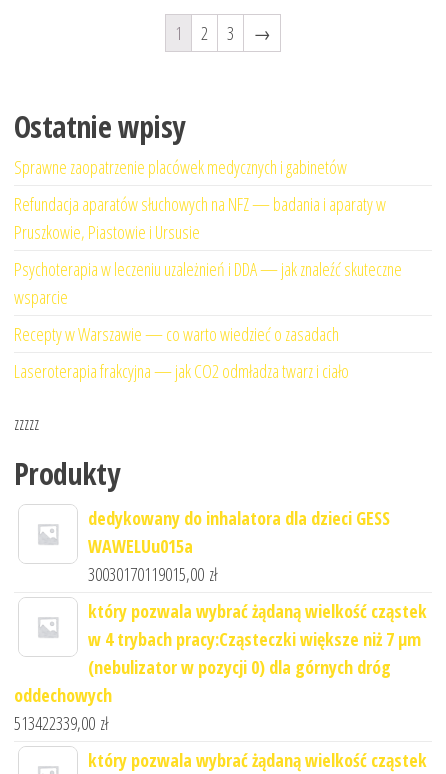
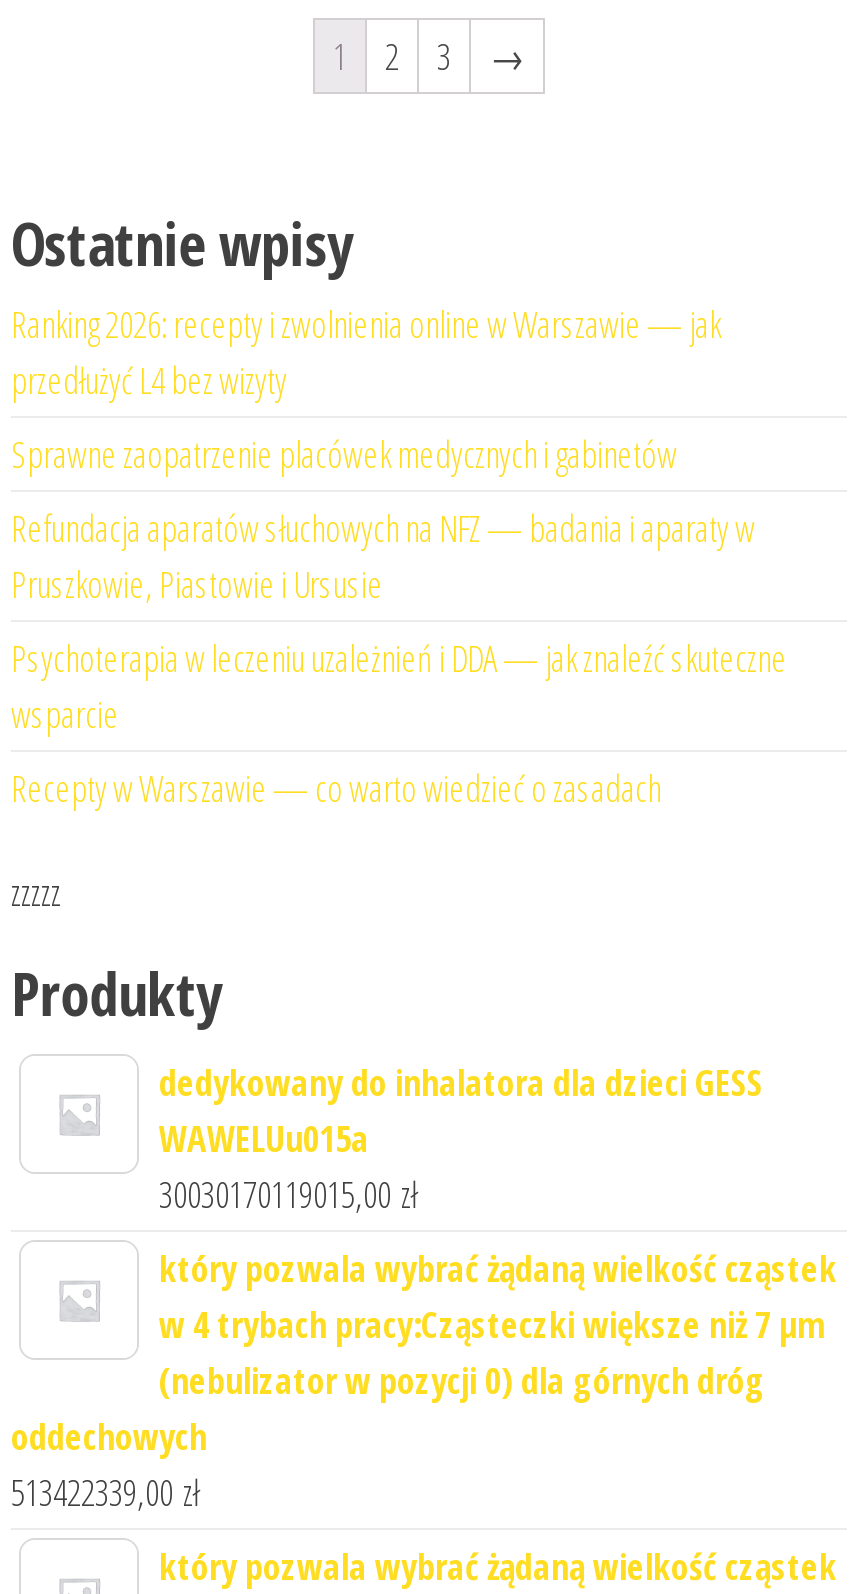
+ Ranking 2026: recepty i zwolnienia online w Warszawie — jak
+ przedłużyć L4 bez wizyty

moved down: Sprawne zaopatrzenie placówek medycznych i gabinetów | Refundacja aparatów słuchowych na NFZ — badania i aparaty w | Pruszkowie, Piastowie i Ursusie | Psychoterapia w leczeniu uzależnień i DDA — jak znaleźć skuteczne | wsparcie | Recepty w Warszawie — co warto wiedzieć o zasadach

- Laseroterapia frakcyjna — jak CO2 odmładza twarz i ciało
